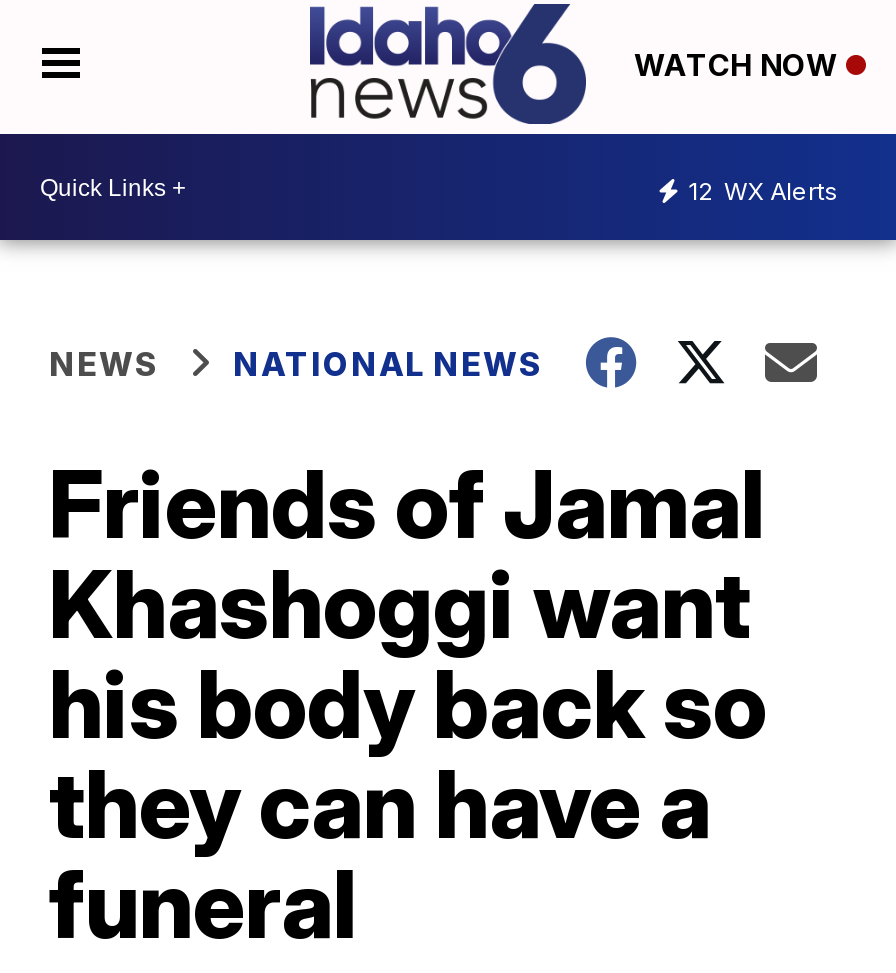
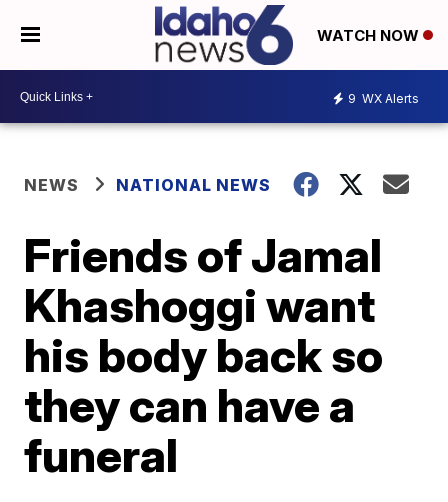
- 12 WX Alerts
+ 9 WX Alerts
